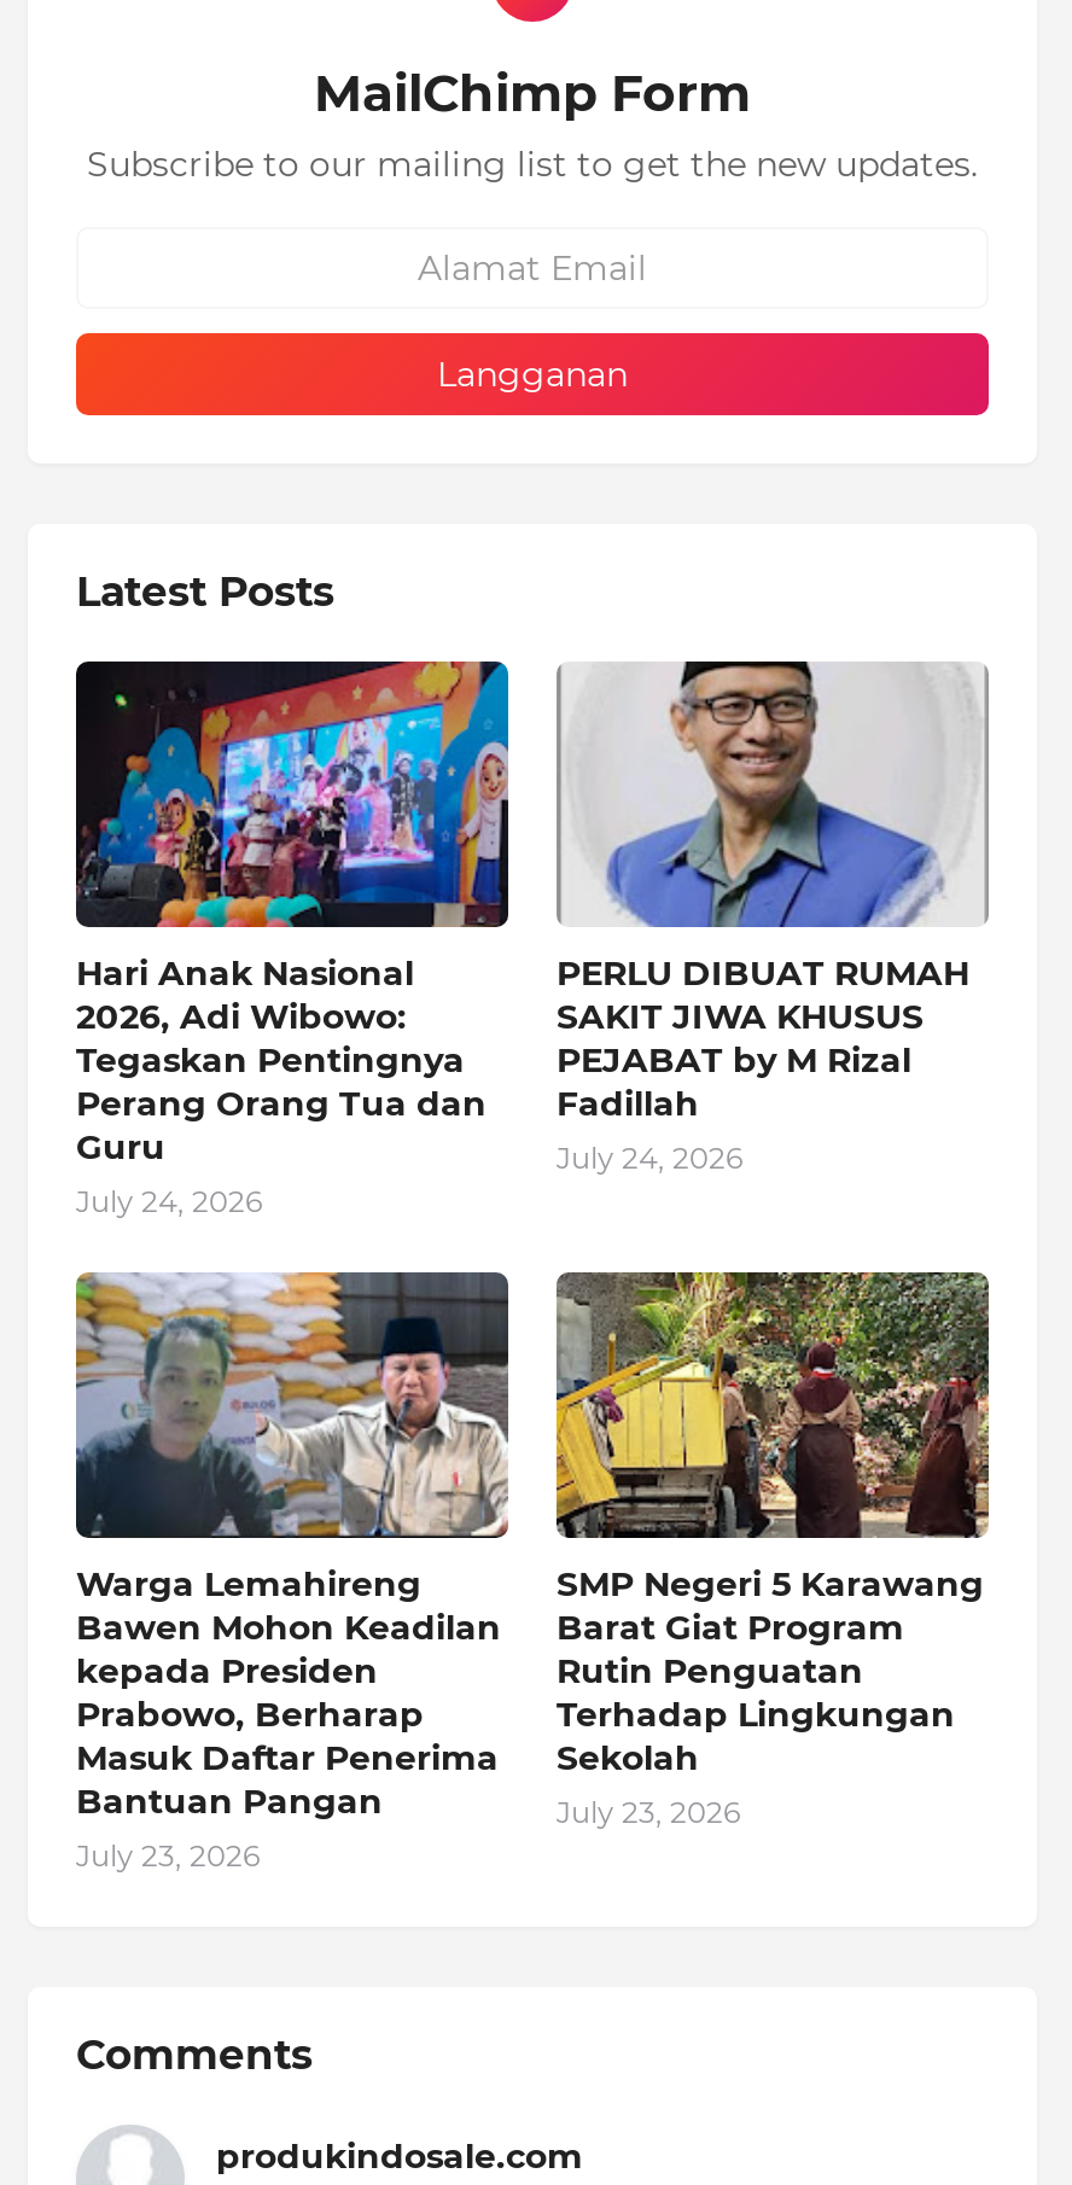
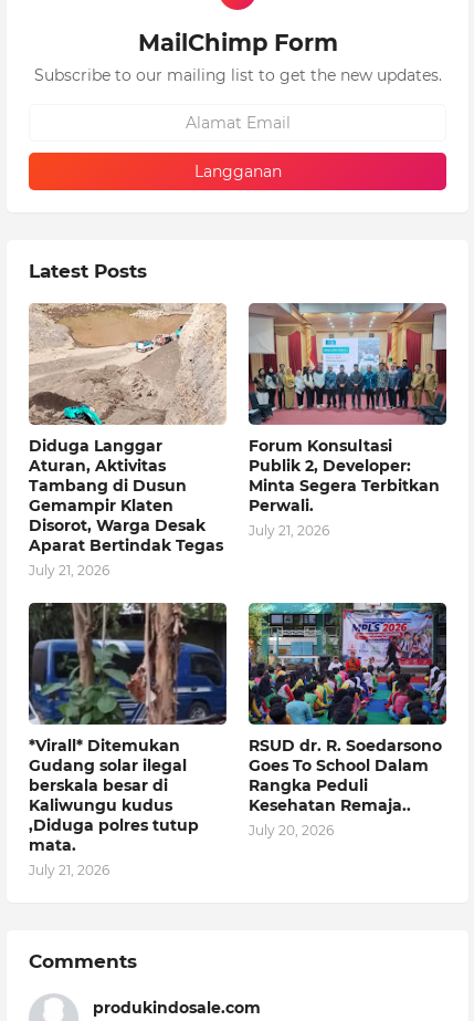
- [image]
- Hari Anak Nasional
- 2026, Adi Wibowo:
- Tegaskan Pentingnya
- Perang Orang Tua dan
- Guru
- July 24, 2026
+ [image]
+ Diduga Langgar
+ Aturan, Aktivitas
+ Tambang di Dusun
+ Gemampir Klaten
+ Disorot, Warga Desak
+ Aparat Bertindak Tegas
+ July 21, 2026

- [image]
- PERLU DIBUAT RUMAH
- SAKIT JIWA KHUSUS
- PEJABAT by M Rizal
- Fadillah
- July 24, 2026
+ [image]
+ Forum Konsultasi
+ Publik 2, Developer:
+ Minta Segera Terbitkan
+ Perwali.
+ July 21, 2026

- [image]
- Warga Lemahireng
- Bawen Mohon Keadilan
- kepada Presiden
- Prabowo, Berharap
- Masuk Daftar Penerima
- Bantuan Pangan
- July 23, 2026
+ [image]
+ *Virall* Ditemukan
+ Gudang solar ilegal
+ berskala besar di
+ Kaliwungu kudus
+ ,Diduga polres tutup
+ mata.
+ July 21, 2026

- [image]
- SMP Negeri 5 Karawang
- Barat Giat Program
- Rutin Penguatan
- Terhadap Lingkungan
- Sekolah
- July 23, 2026
+ [image]
+ RSUD dr. R. Soedarsono
+ Goes To School Dalam
+ Rangka Peduli
+ Kesehatan Remaja..
+ July 20, 2026
